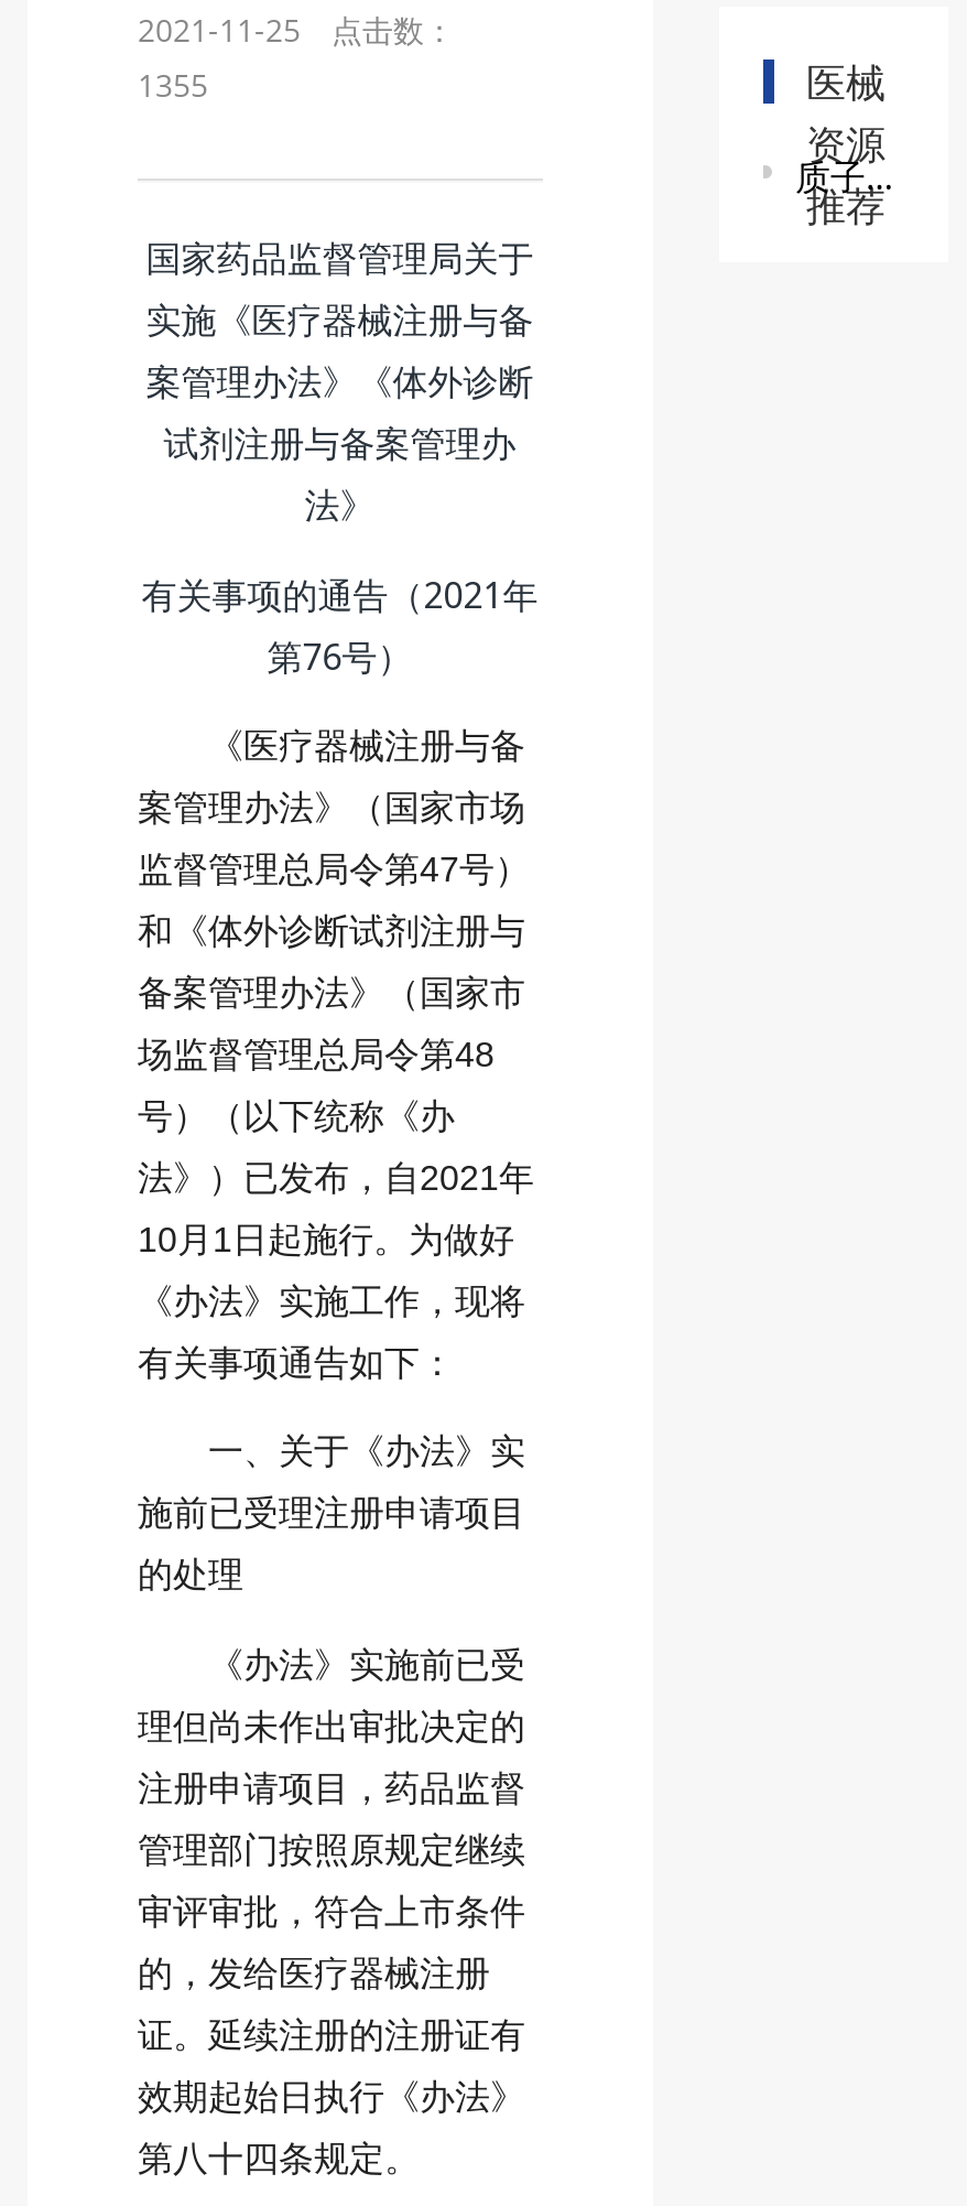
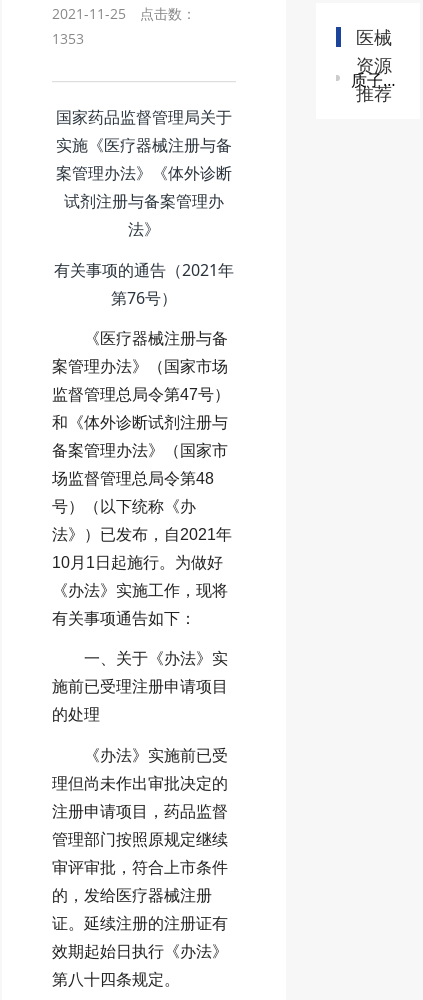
- 1355
+ 1353
